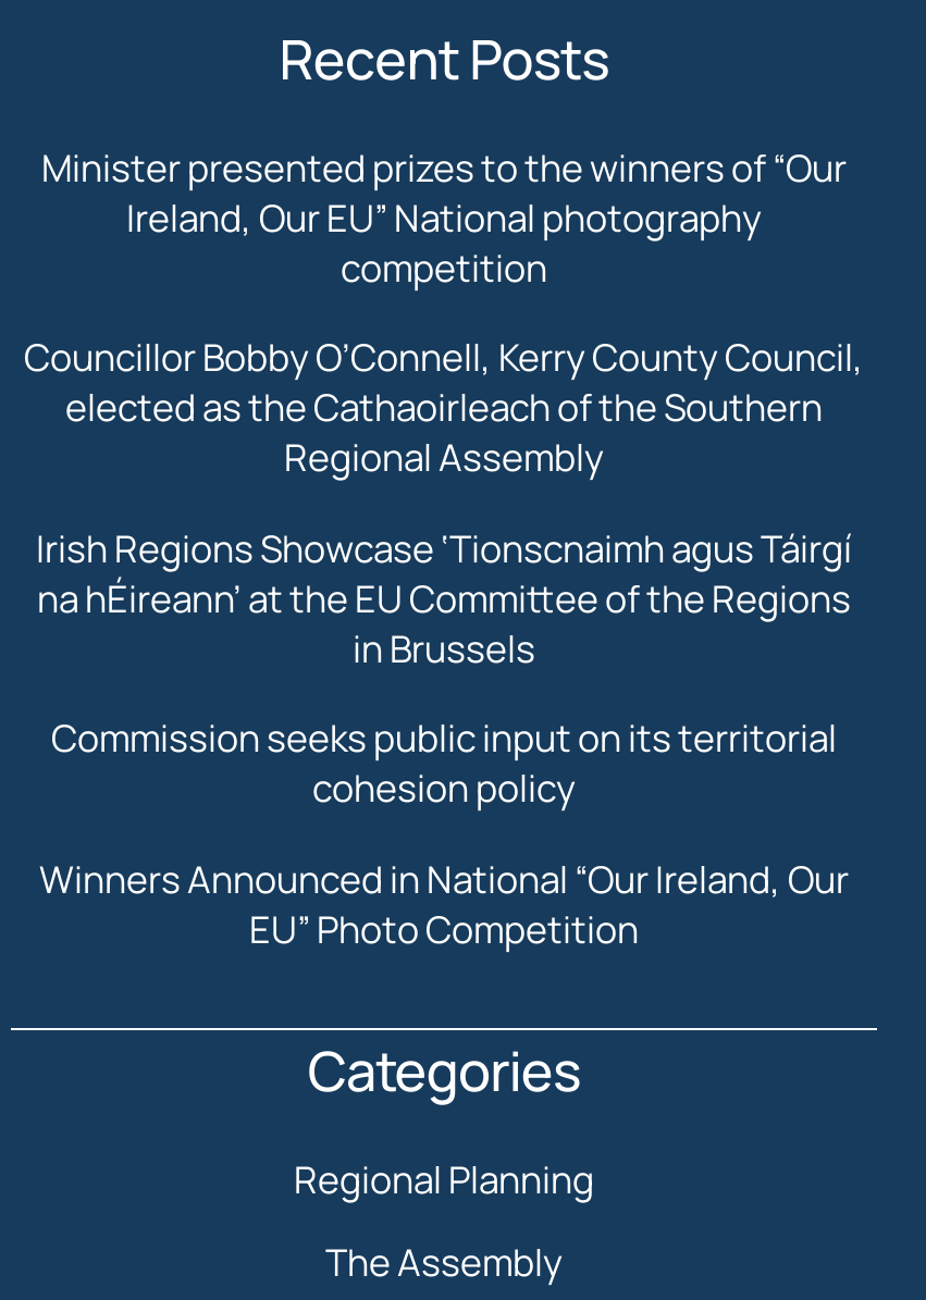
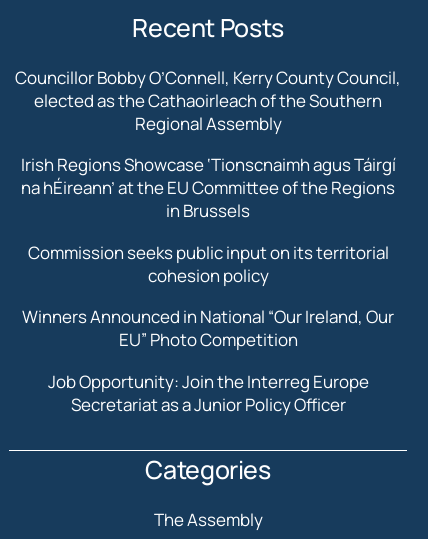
- Minister presented prizes to the winners of “Our
- Ireland, Our EU” National photography
- competition

moved up: Councillor Bobby O’Connell, Kerry County Council, | elected as the Cathaoirleach of the Southern | Regional Assembly | ... | Winners Announced in National “Our Ireland, Our | EU” Photo Competition

+ Job Opportunity: Join the Interreg Europe
+ Secretariat as a Junior Policy Officer

- Regional Planning
